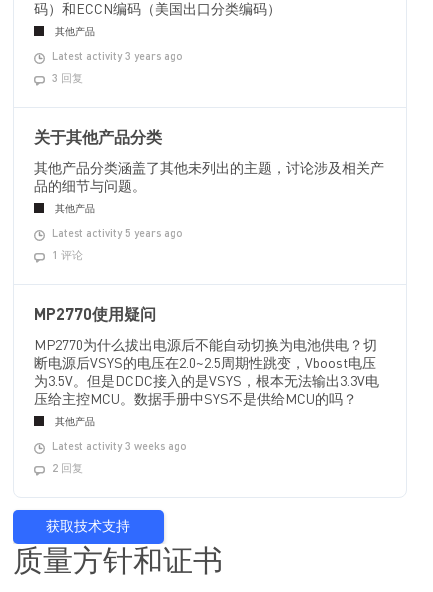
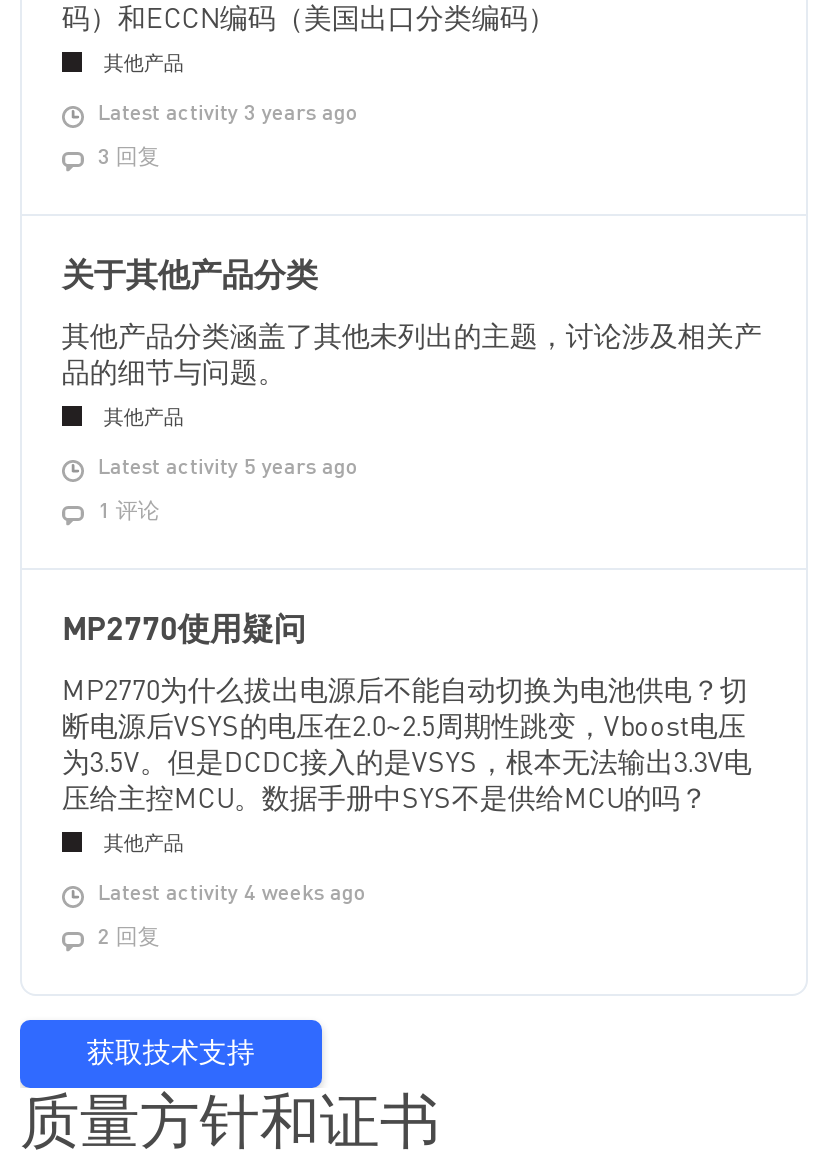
- Latest activity 3 weeks ago
+ Latest activity 4 weeks ago
